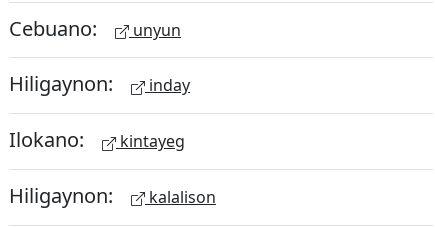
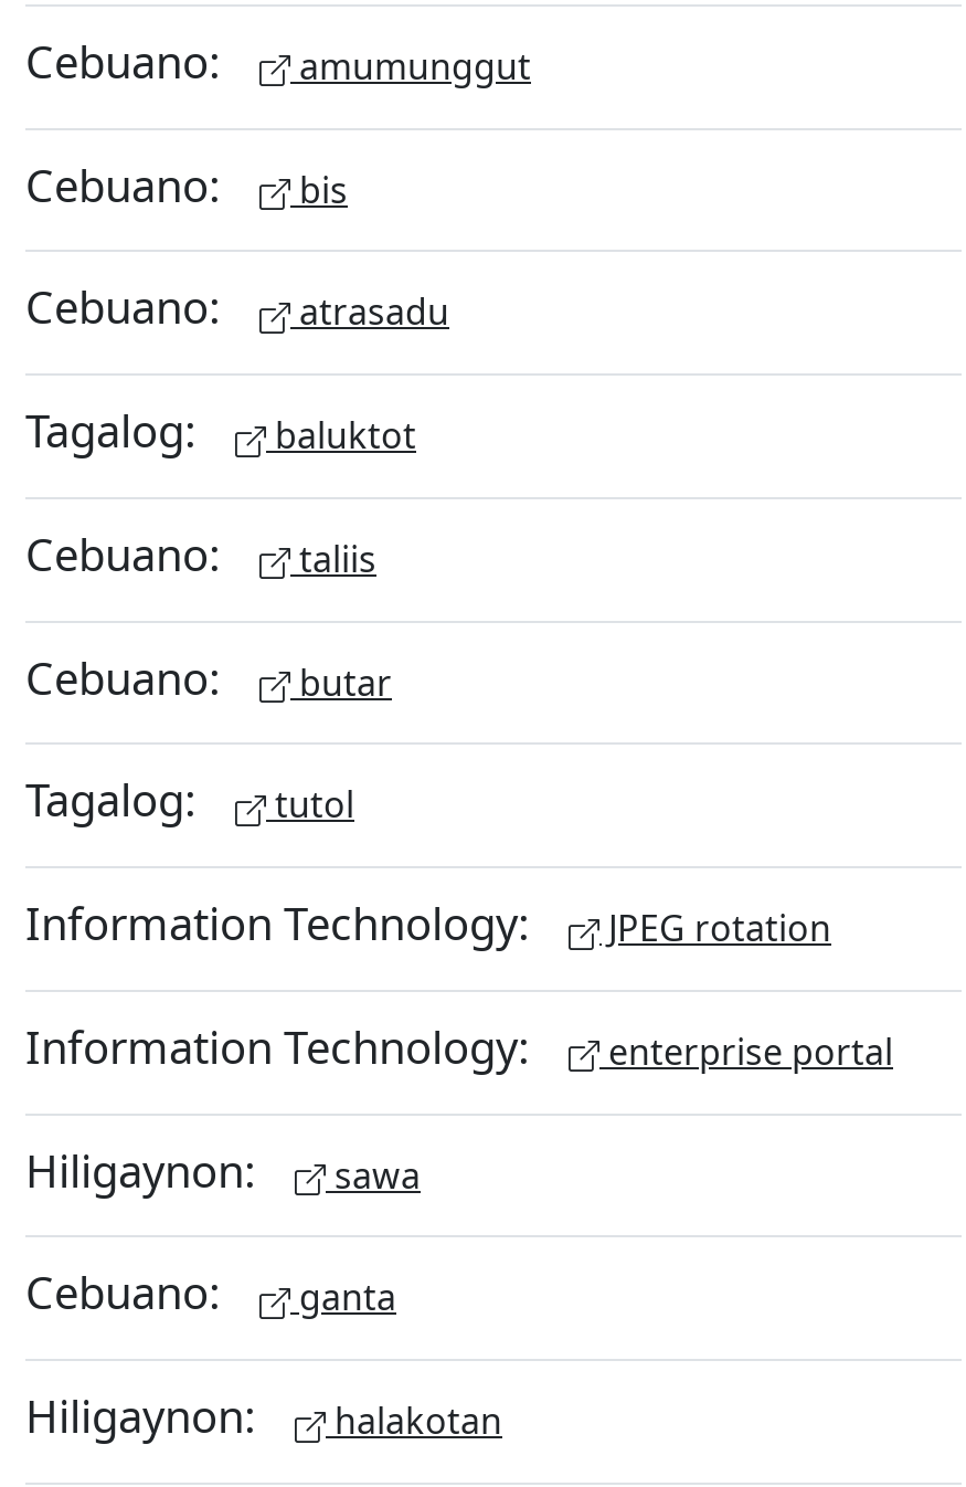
- unyun
+ amumunggut
+ Cebuano:
+ bis
+ Cebuano:
+ atrasadu
+ Tagalog:
+ baluktot
+ Cebuano:
+ taliis
+ Cebuano:
+ butar
+ Tagalog:
+ tutol
+ Information Technology:
+ JPEG rotation
+ Information Technology:
+ enterprise portal

- inday
+ sawa

- Ilokano:
- kintayeg
+ Cebuano:
+ ganta

- kalalison
+ halakotan
